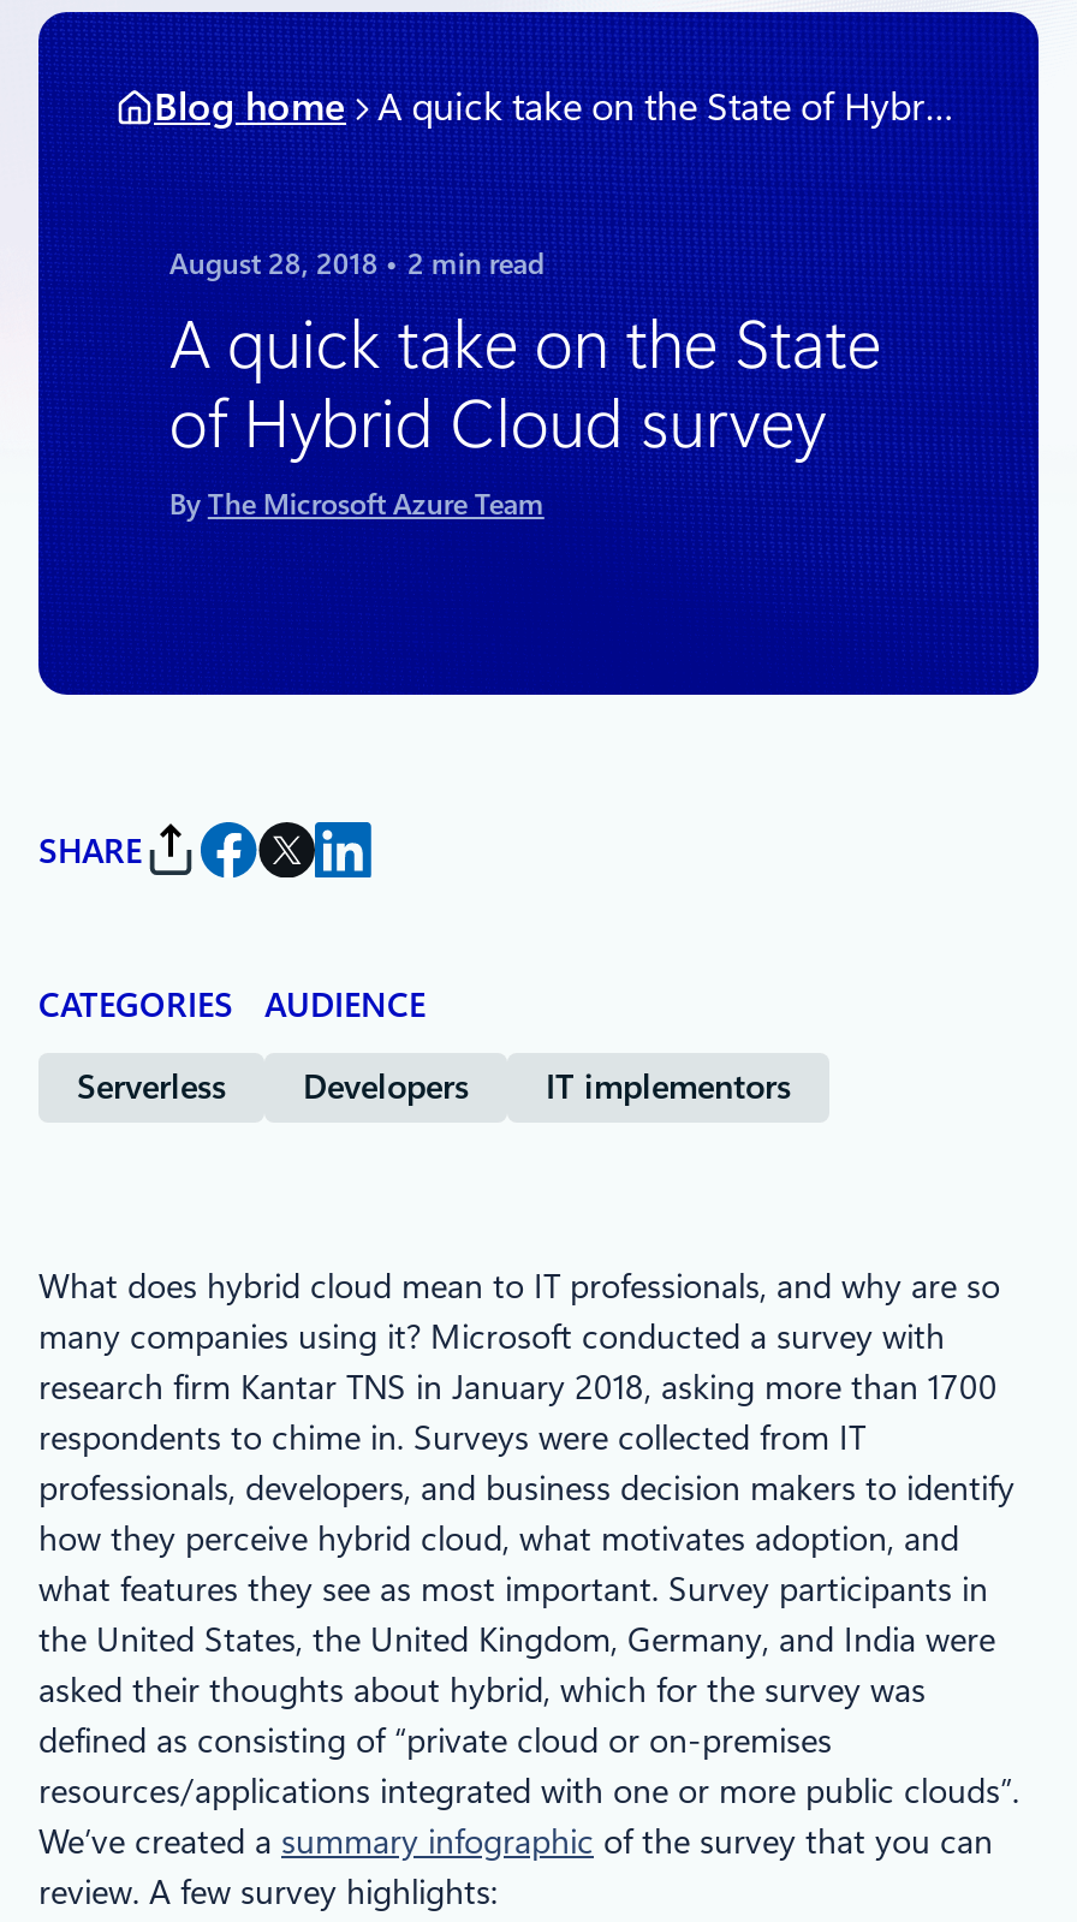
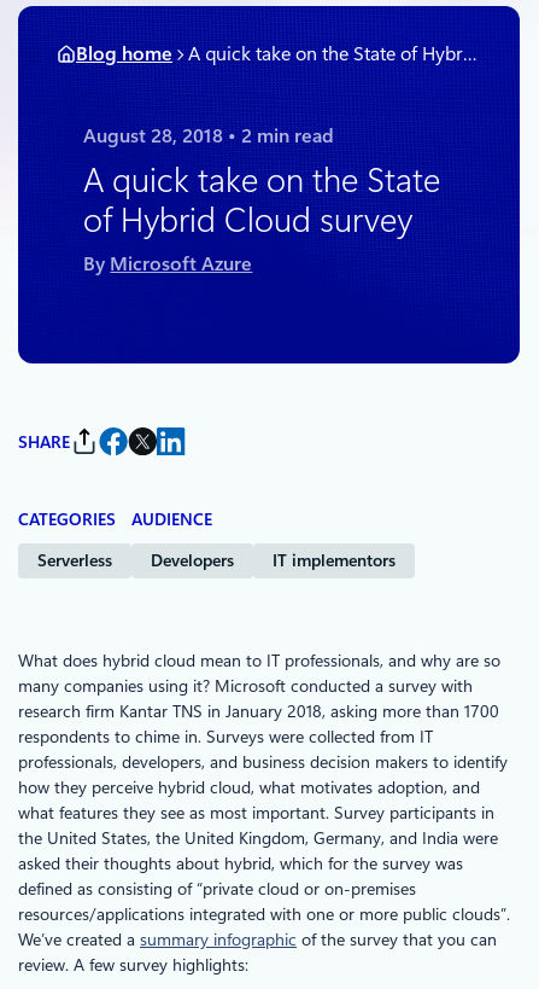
- By The Microsoft Azure Team
+ By Microsoft Azure
